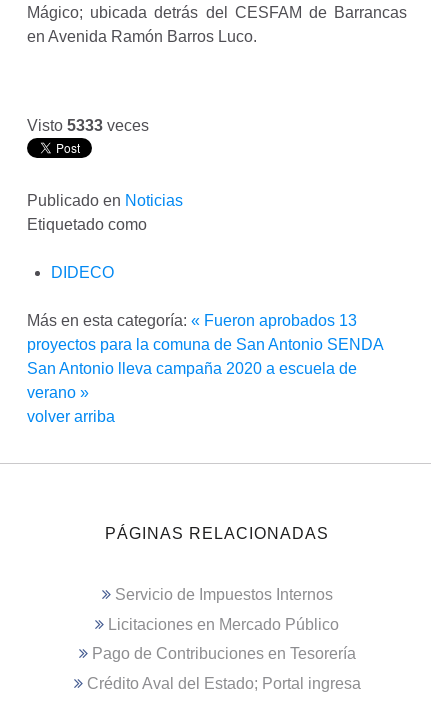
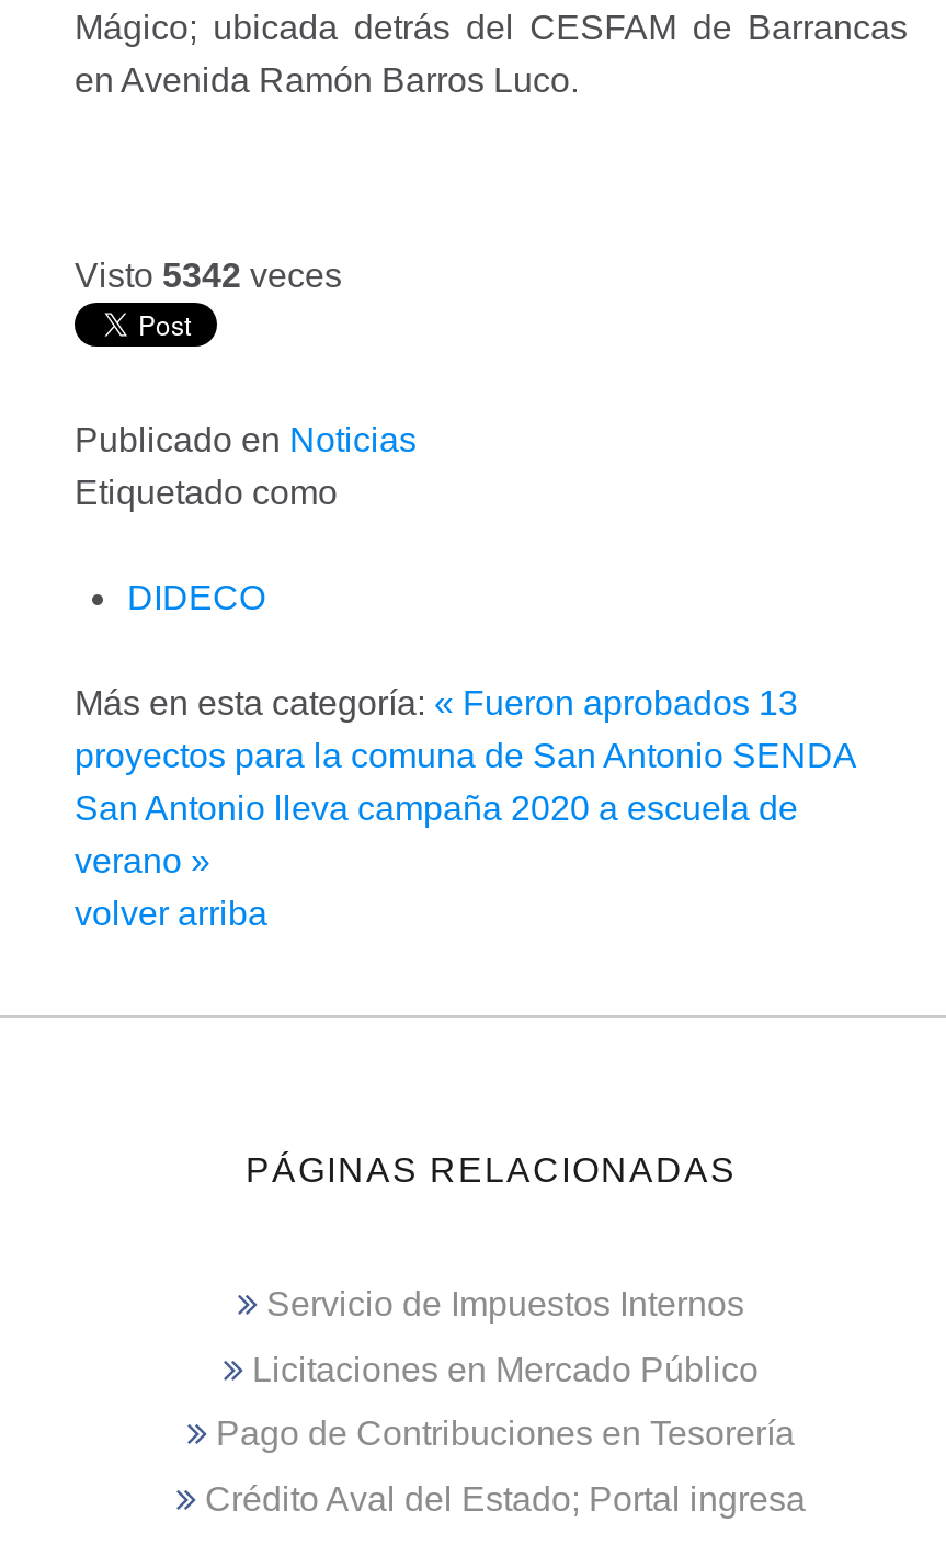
- Visto 5333 veces
+ Visto 5342 veces
